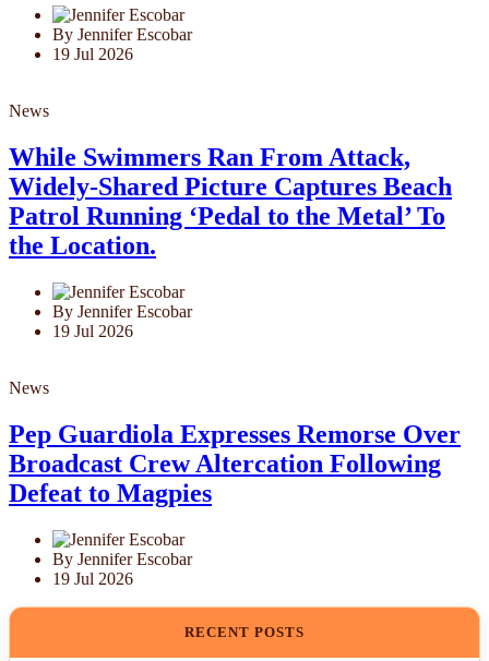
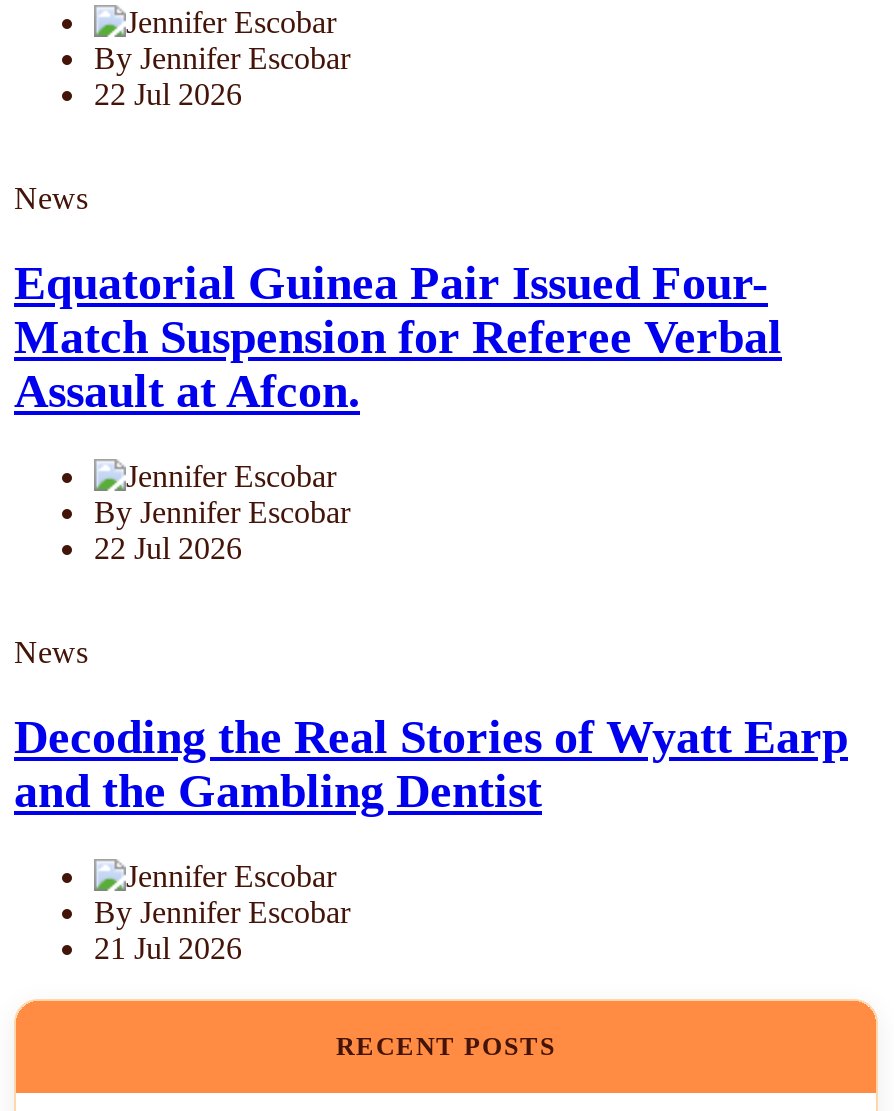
- 19 Jul 2026
+ 22 Jul 2026

- While Swimmers Ran From Attack,
- Widely-Shared Picture Captures Beach
- Patrol Running ‘Pedal to the Metal’ To
- the Location.
+ Equatorial Guinea Pair Issued Four-
+ Match Suspension for Referee Verbal
+ Assault at Afcon.

- 19 Jul 2026
+ 22 Jul 2026

- Pep Guardiola Expresses Remorse Over
- Broadcast Crew Altercation Following
- Defeat to Magpies
+ Decoding the Real Stories of Wyatt Earp
+ and the Gambling Dentist

- 19 Jul 2026
+ 21 Jul 2026
